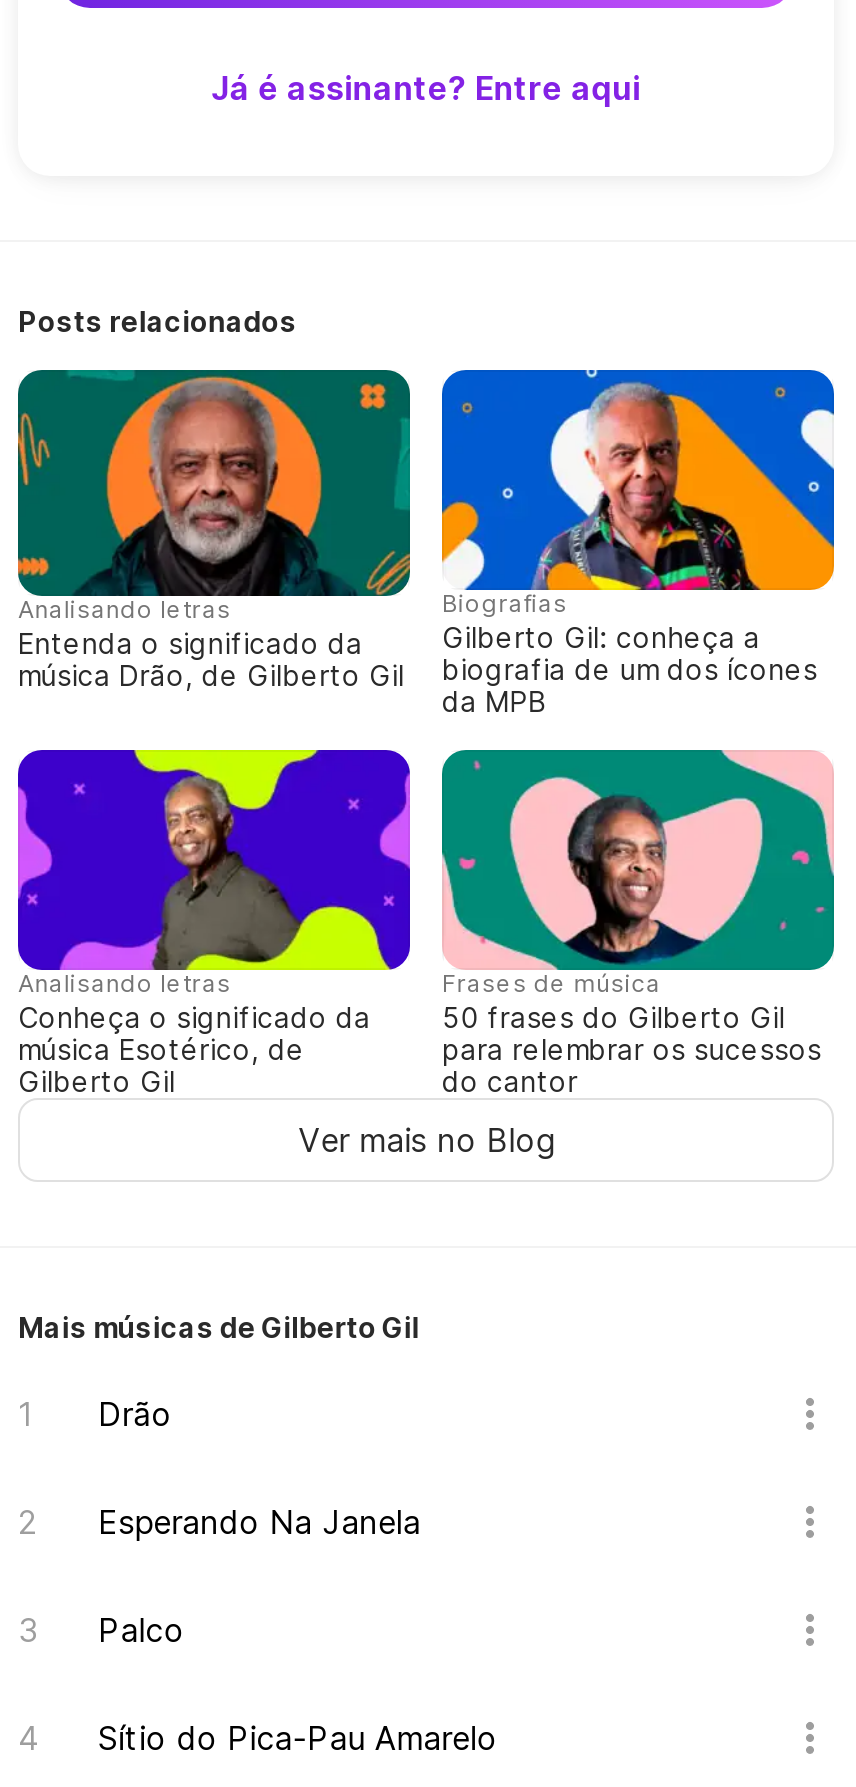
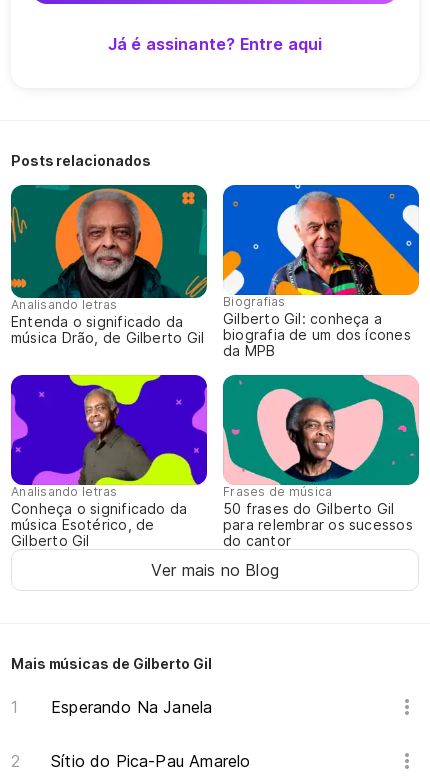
- Drão

- Palco
